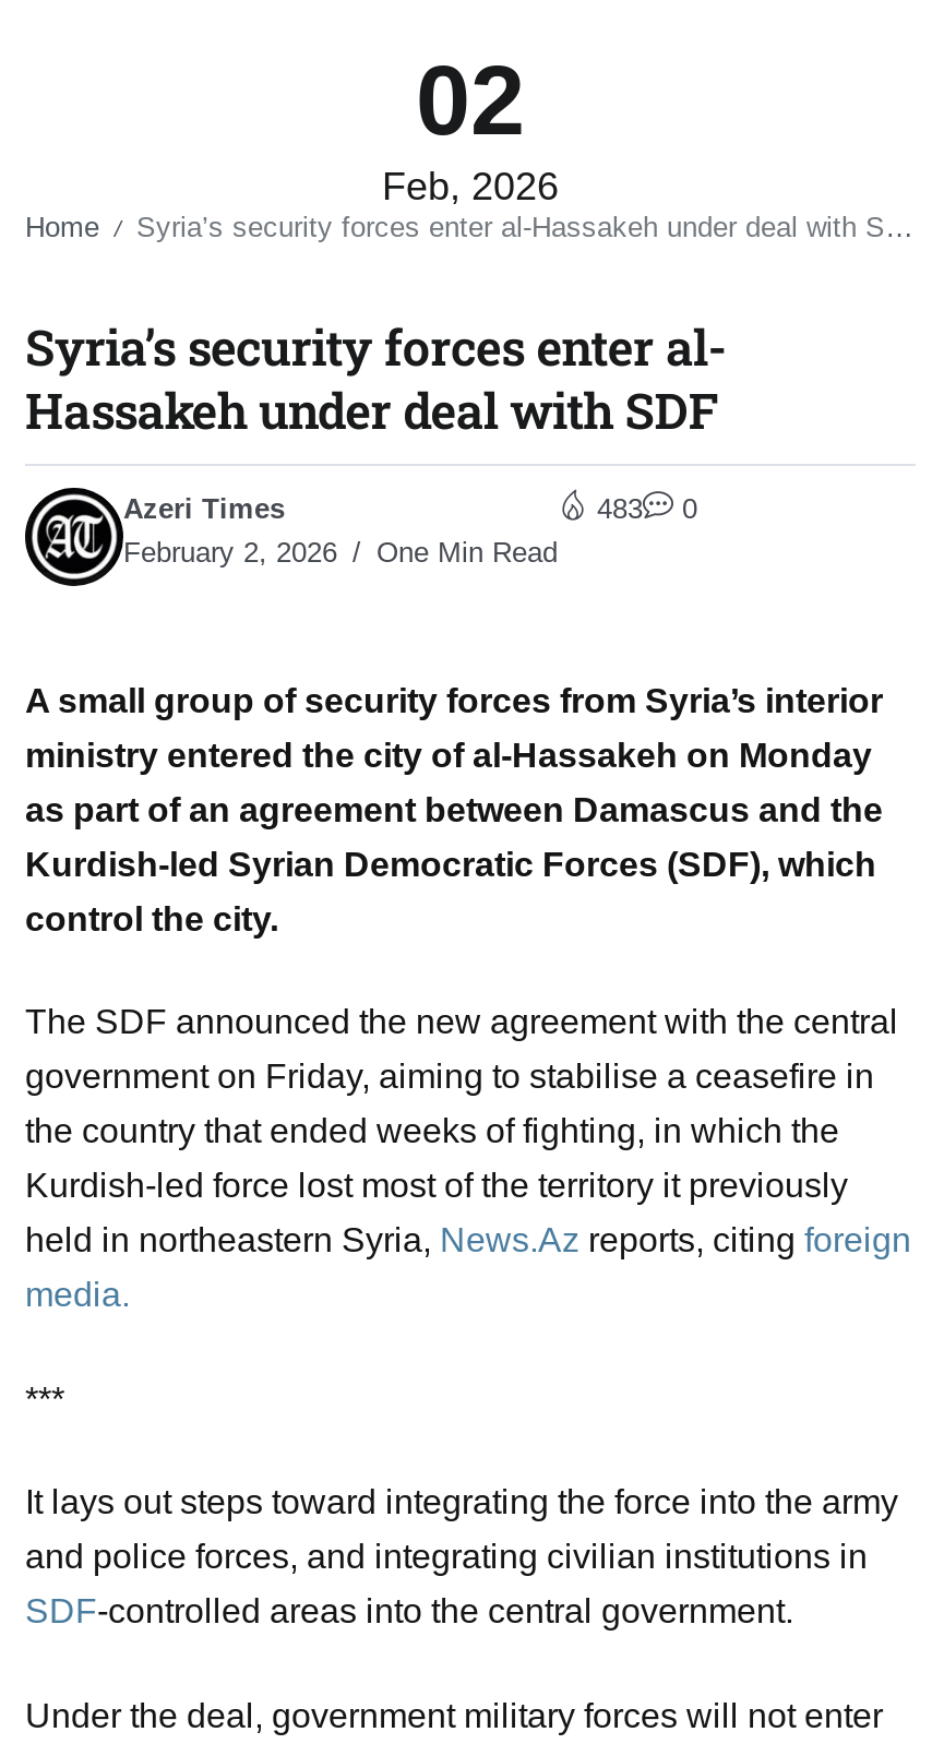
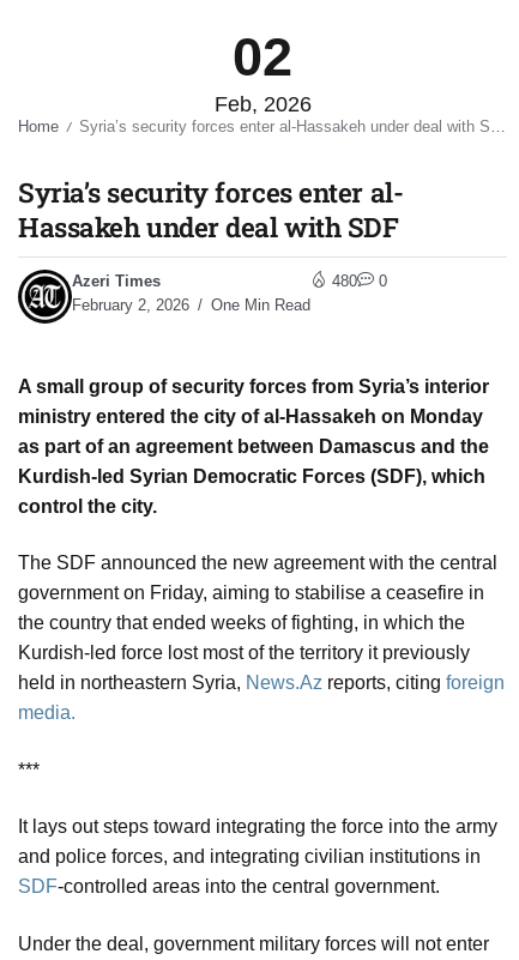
- 483 0
+ 480 0
